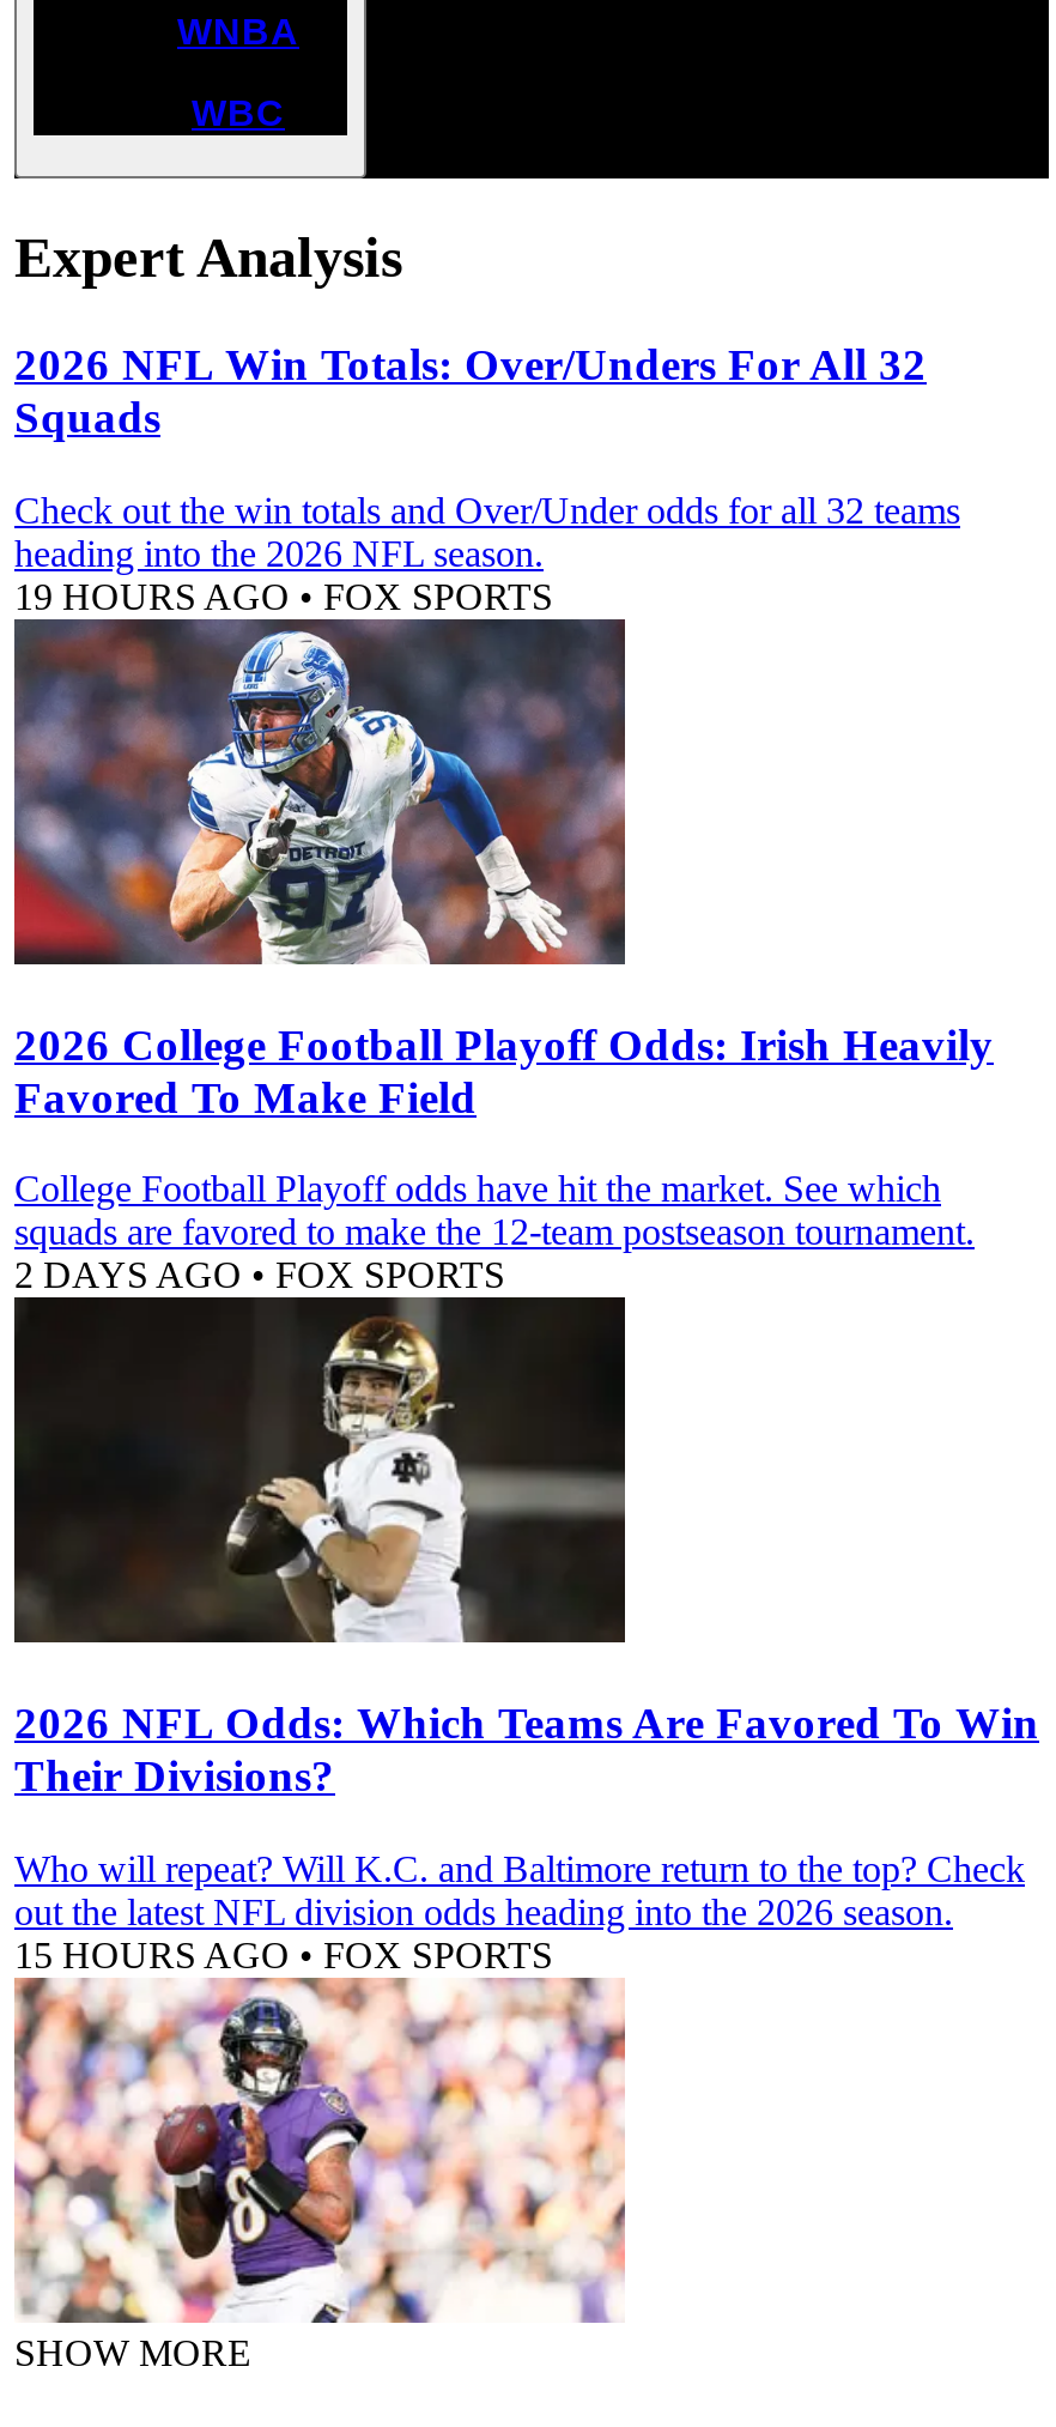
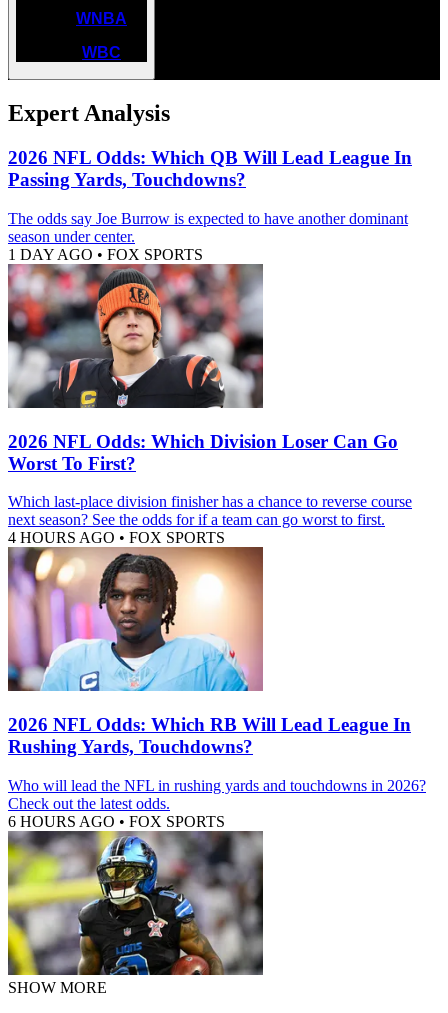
- 2026 NFL Win Totals: Over/Unders For All 32
- Squads
+ 2026 NFL Odds: Which QB Will Lead League In
+ Passing Yards, Touchdowns?

- Check out the win totals and Over/Under odds for all 32 teams
- heading into the 2026 NFL season.
- 19 HOURS AGO • FOX SPORTS
+ The odds say Joe Burrow is expected to have another dominant
+ season under center.
+ 1 DAY AGO • FOX SPORTS

- [image]
- 2026 College Football Playoff Odds: Irish Heavily
- Favored To Make Field
+ [image]
+ 2026 NFL Odds: Which Division Loser Can Go
+ Worst To First?

- [image]
- College Football Playoff odds have hit the market. See which
- squads are favored to make the 12-team postseason tournament.
- 2 DAYS AGO • FOX SPORTS
+ [image]
+ Which last-place division finisher has a chance to reverse course
+ next season? See the odds for if a team can go worst to first.
+ 4 HOURS AGO • FOX SPORTS

- 2026 NFL Odds: Which Teams Are Favored To Win
- Their Divisions?
+ 2026 NFL Odds: Which RB Will Lead League In
+ Rushing Yards, Touchdowns?

- Who will repeat? Will K.C. and Baltimore return to the top? Check
- out the latest NFL division odds heading into the 2026 season.
- 15 HOURS AGO • FOX SPORTS
+ Who will lead the NFL in rushing yards and touchdowns in 2026?
+ Check out the latest odds.
+ 6 HOURS AGO • FOX SPORTS

- [image]
+ [image]
